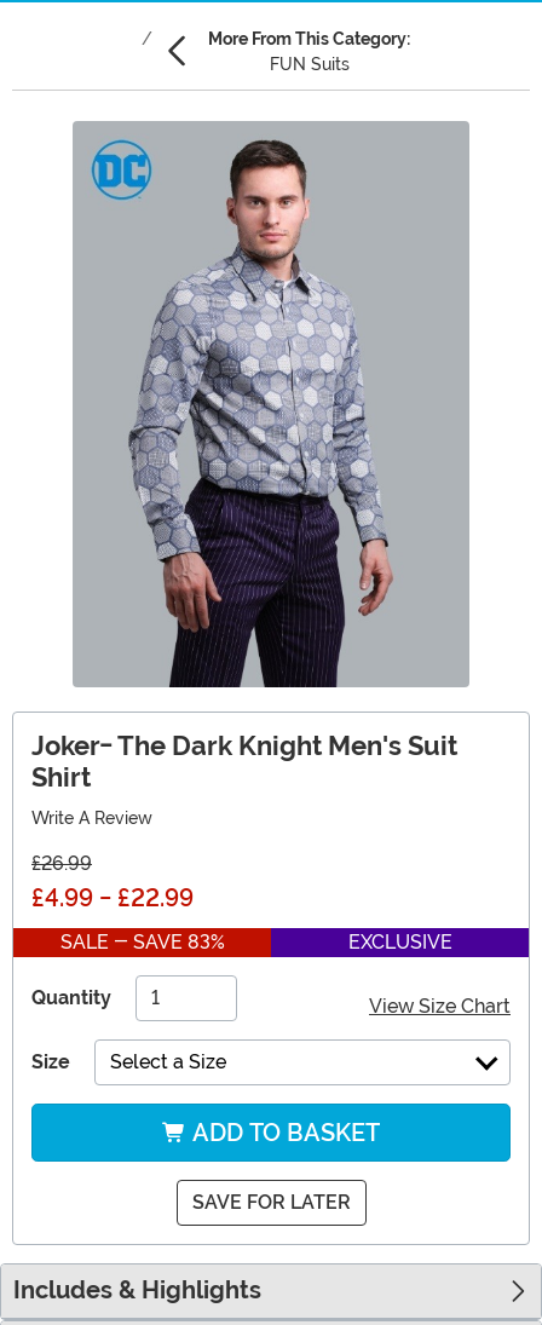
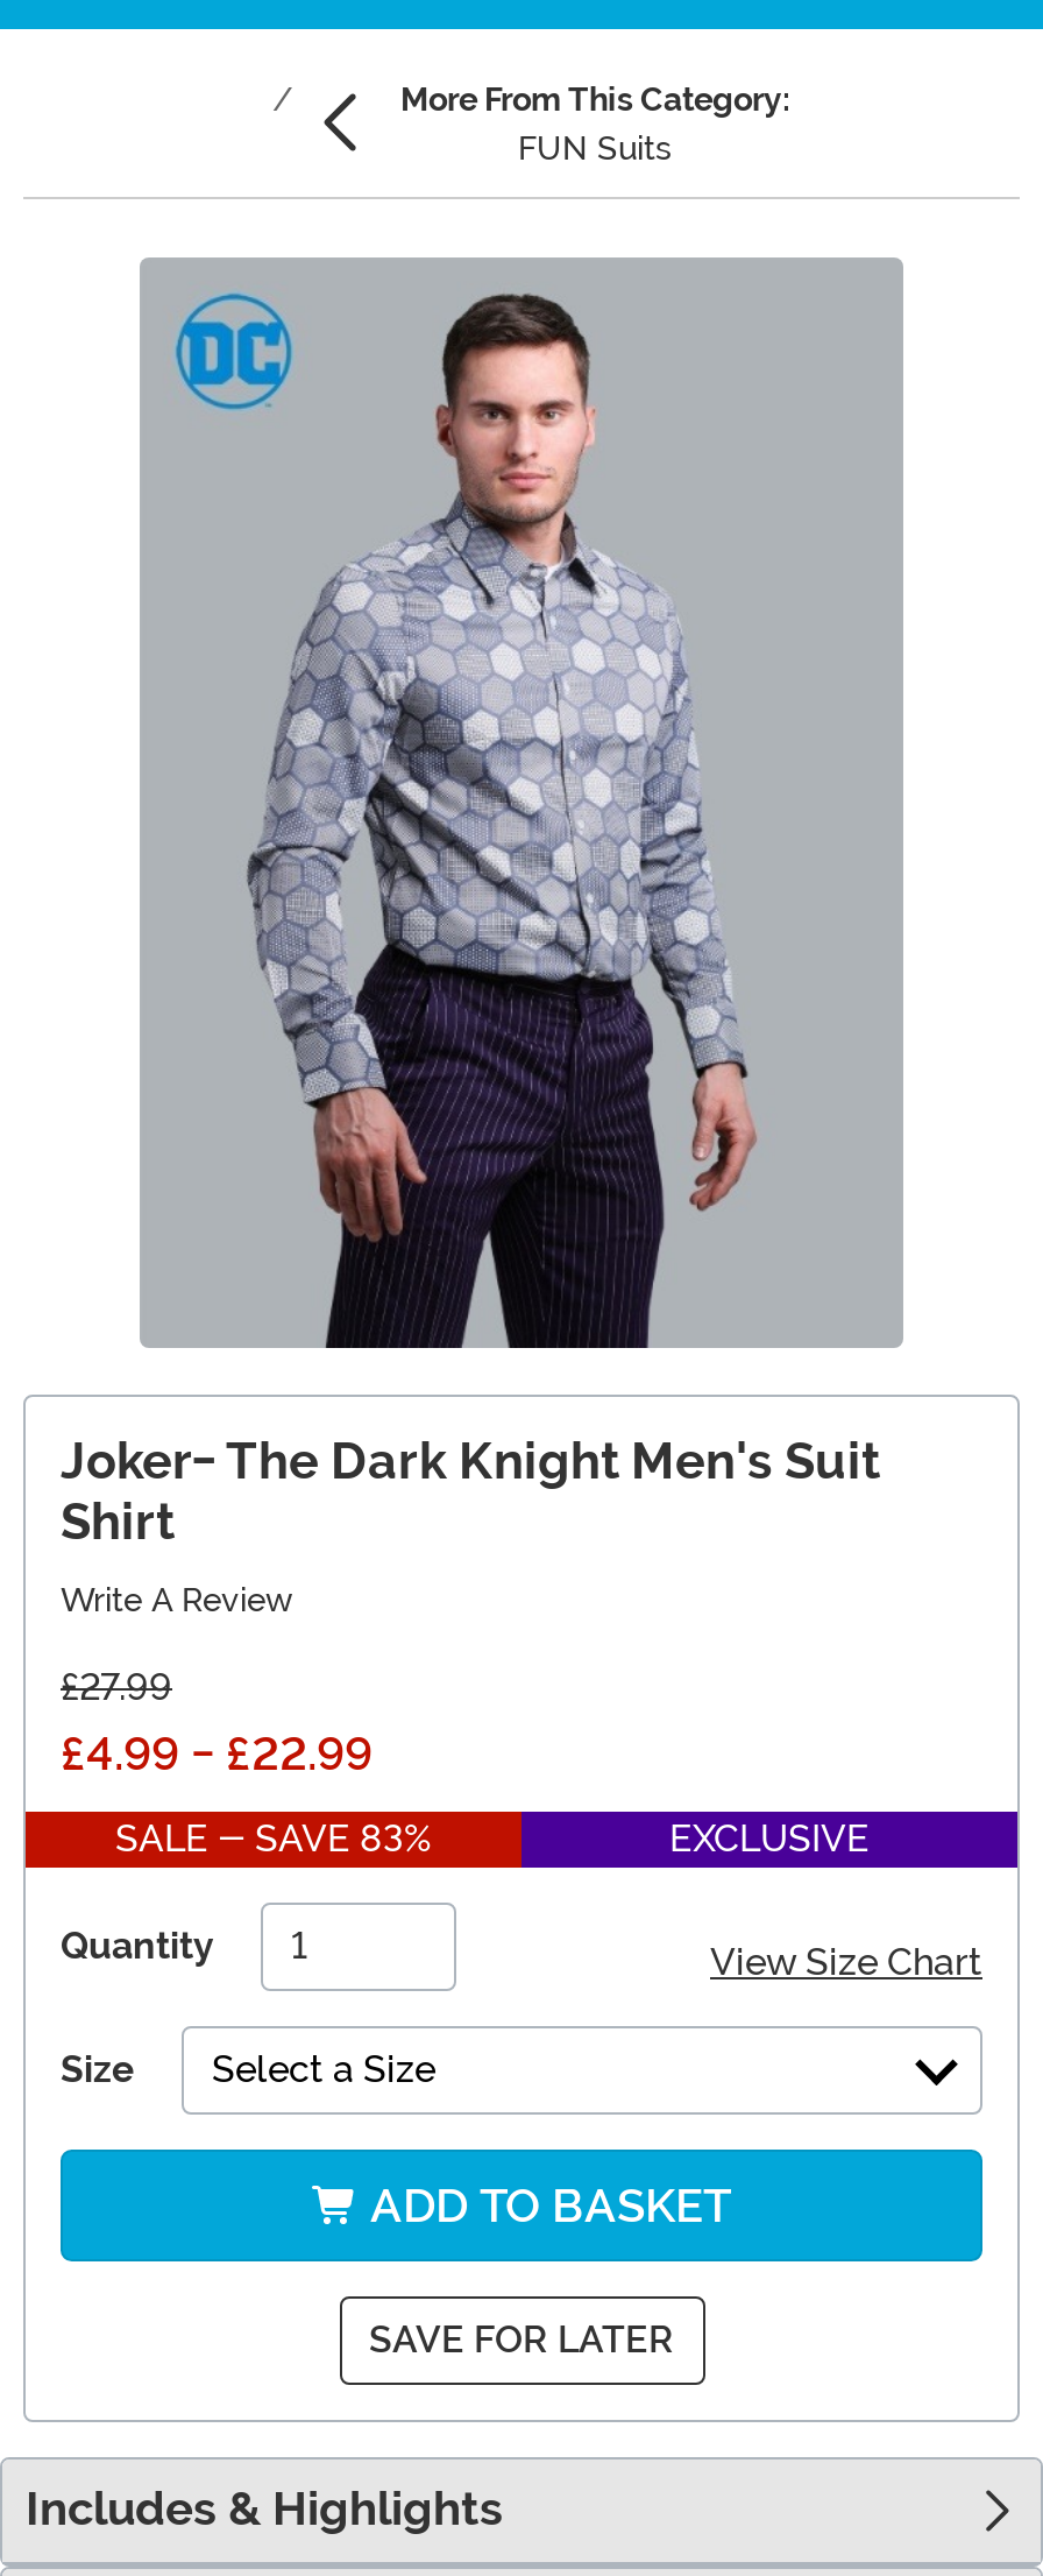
- £26.99
+ £27.99
